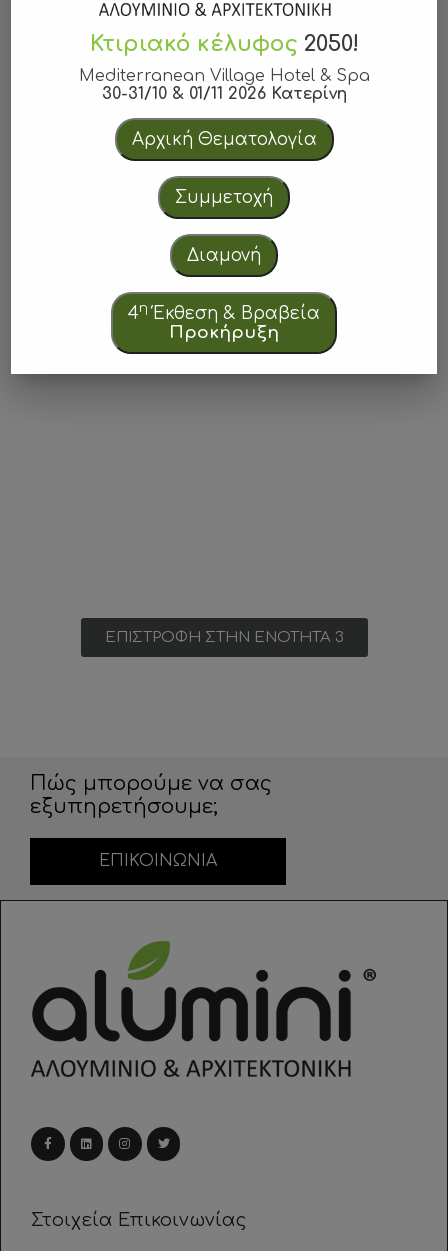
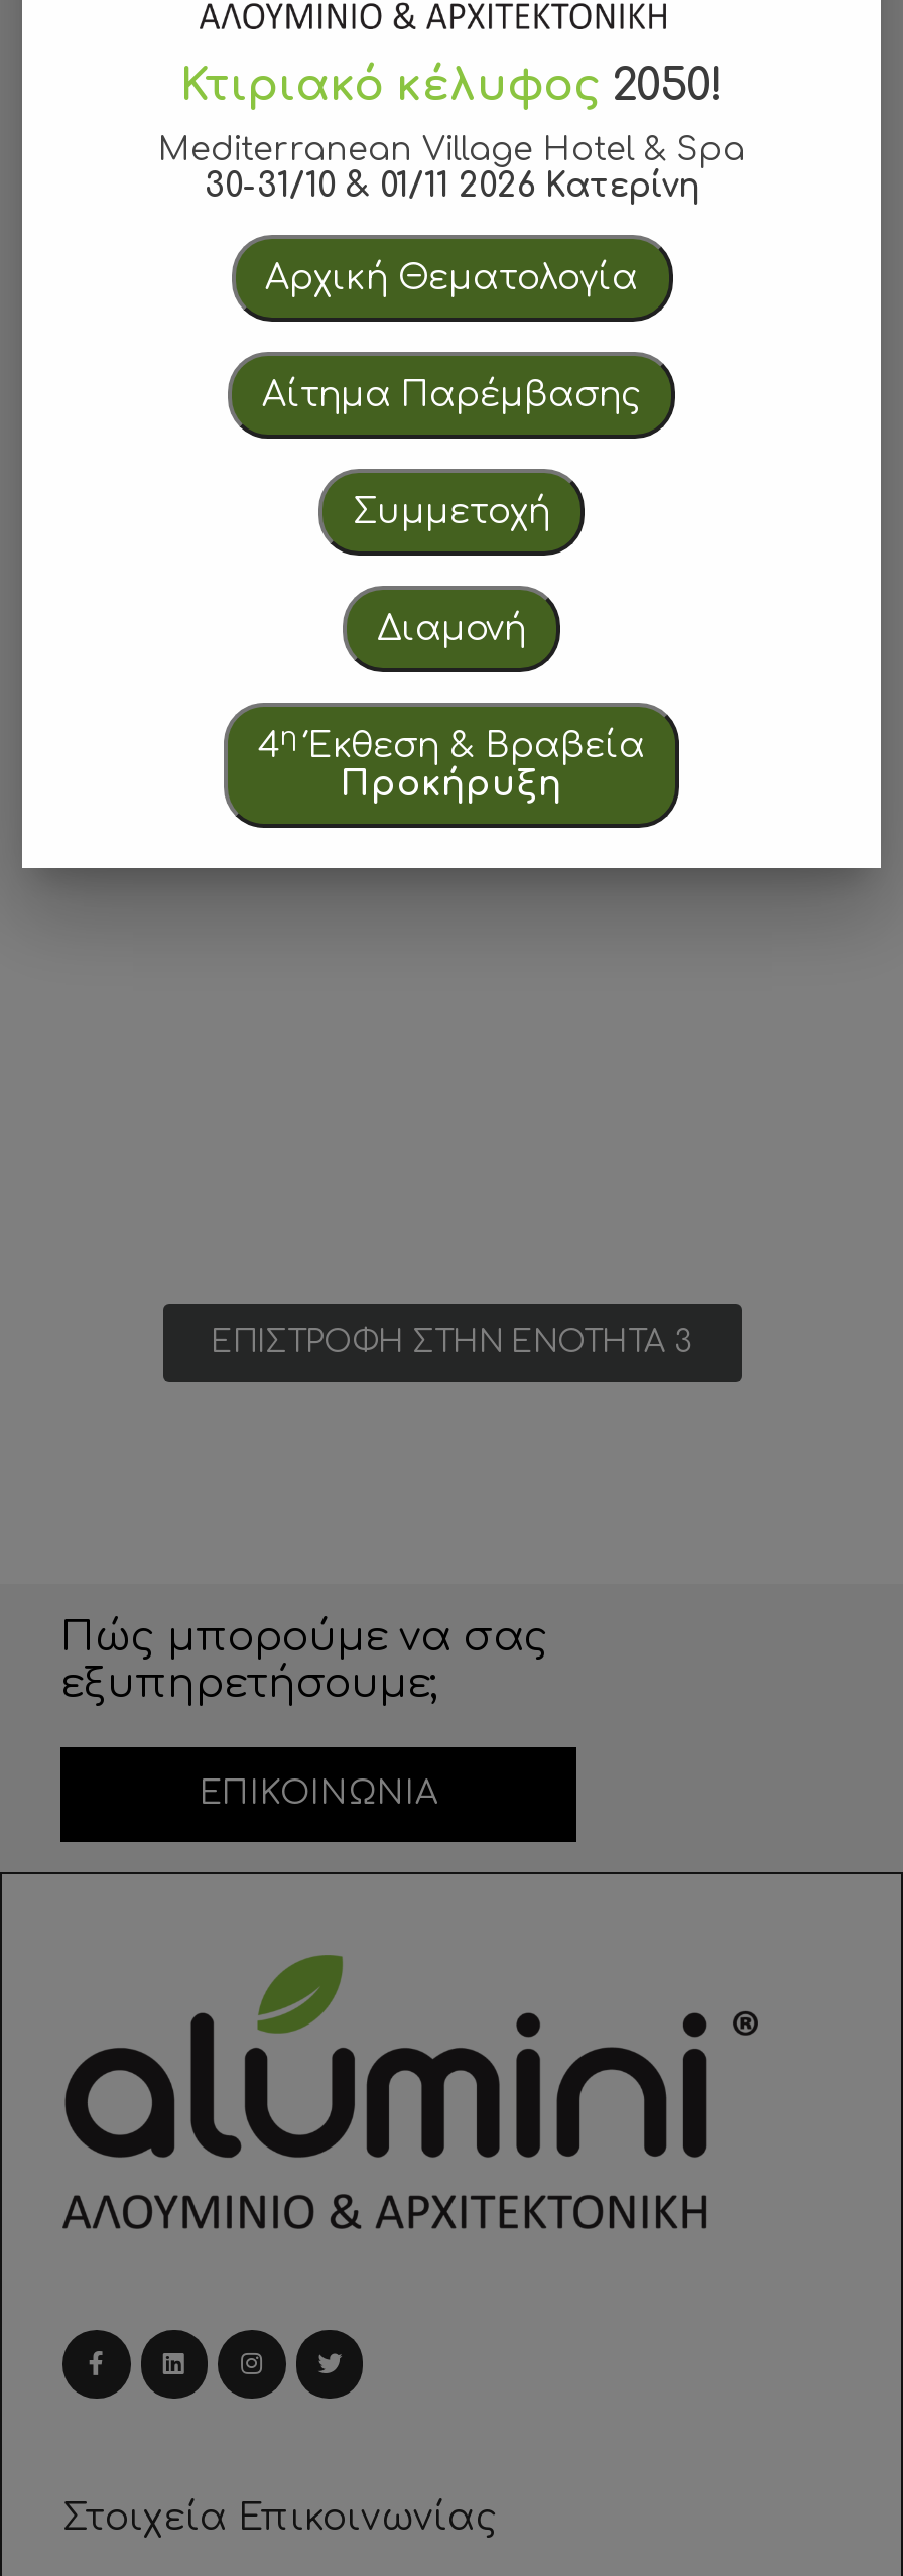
+ Αίτημα Παρέμβασης

moved down: Συμμετοχή | Διαμονή | 4η Έκθεση & Βραβεία | Προκήρυξη
